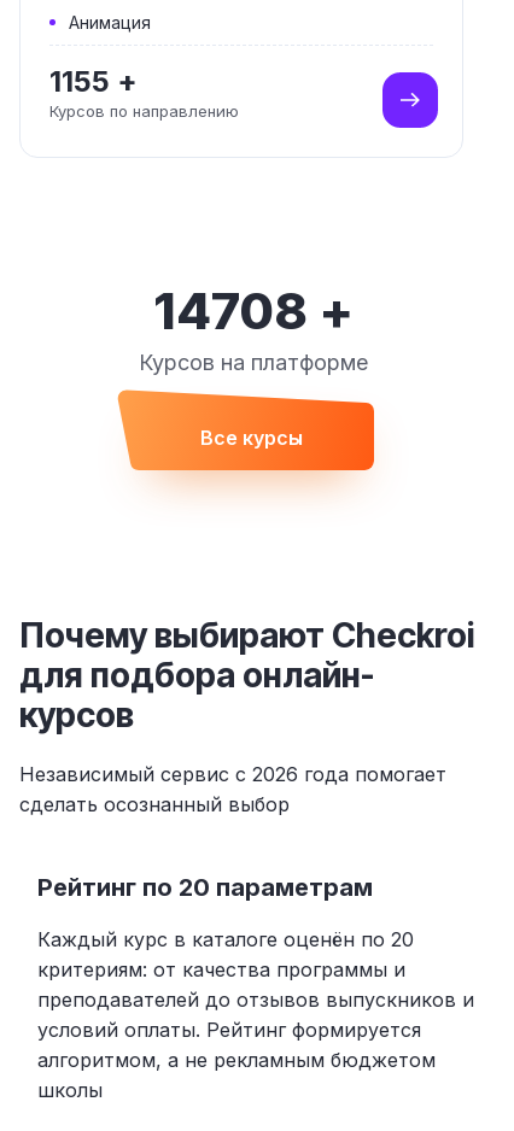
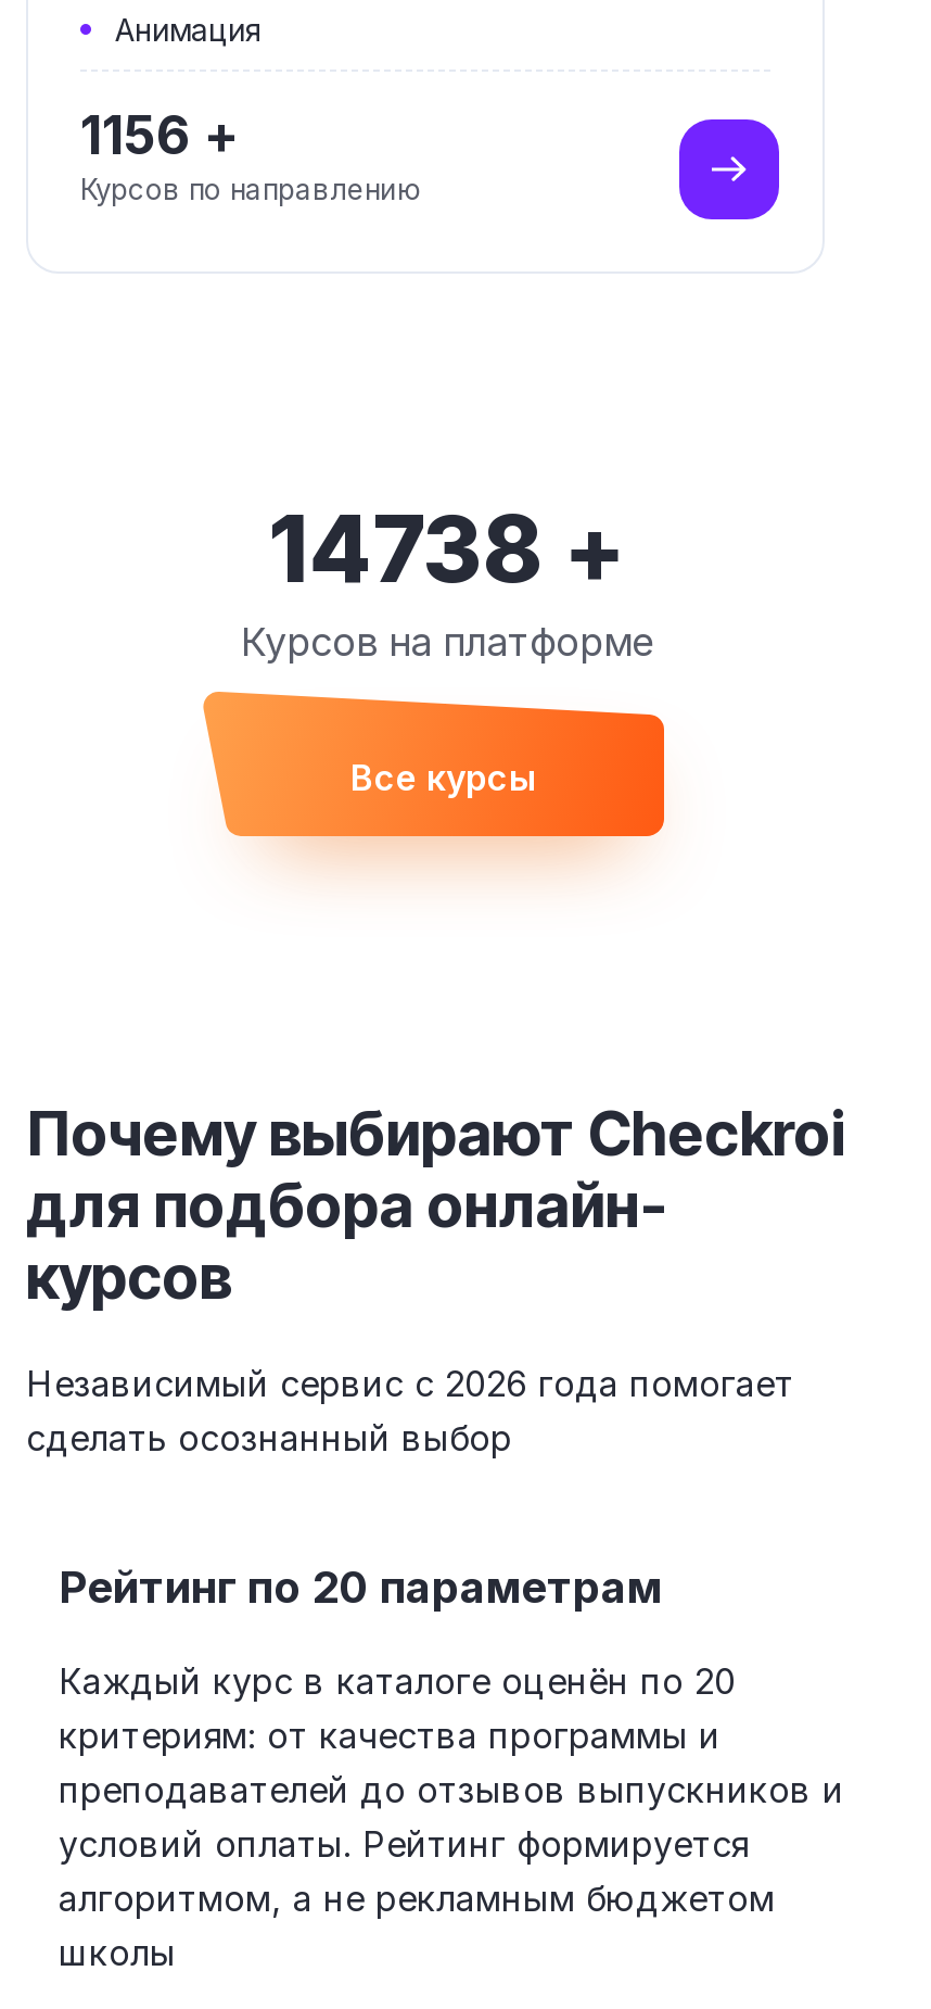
- 1155 +
+ 1156 +

- 14708 +
+ 14738 +
